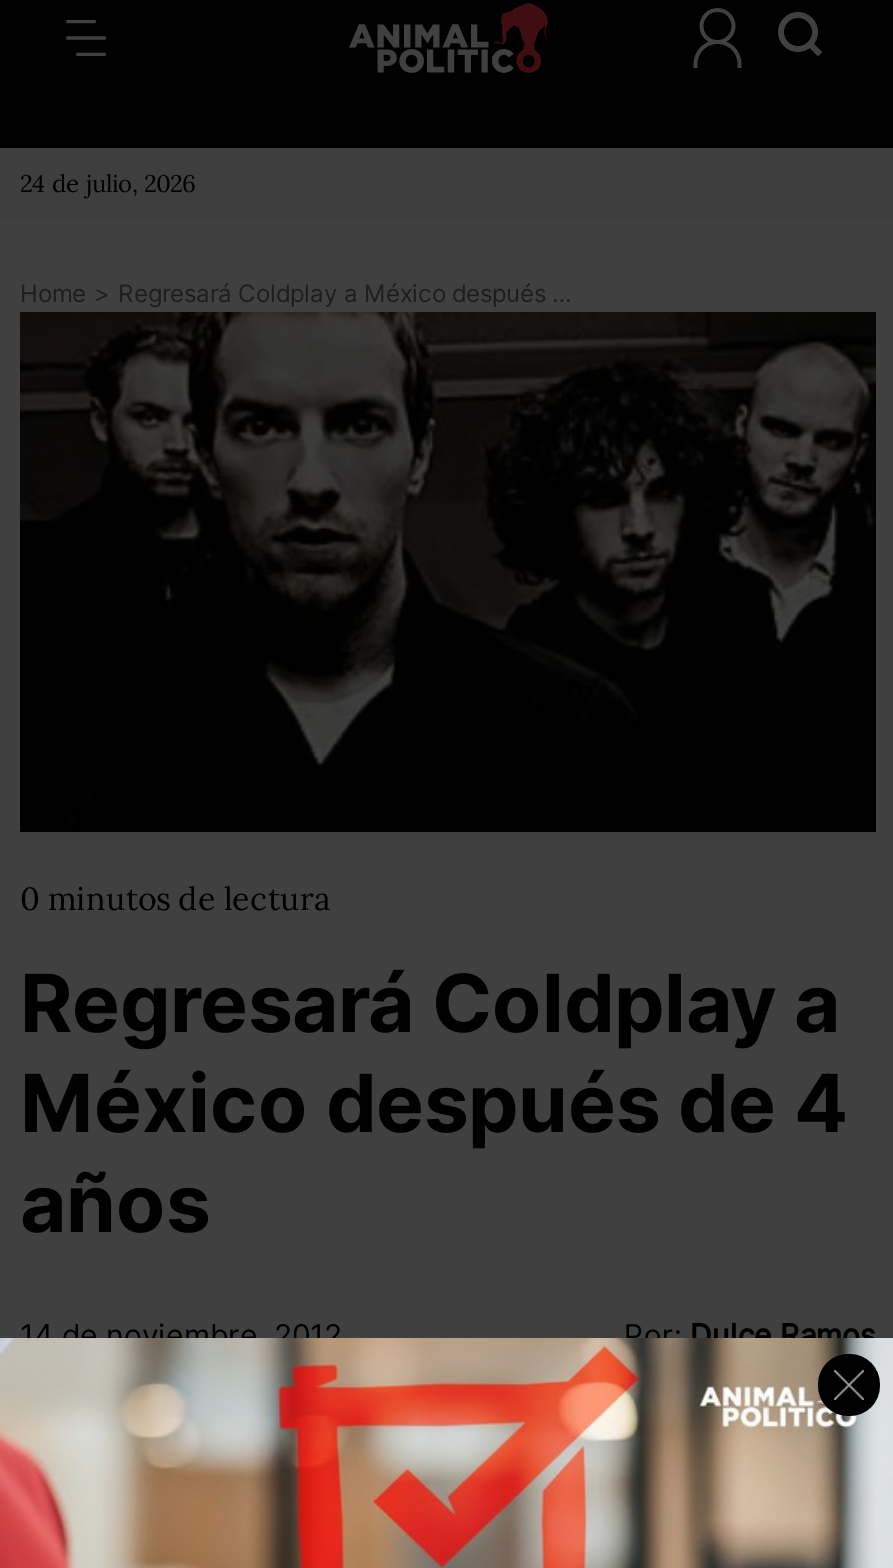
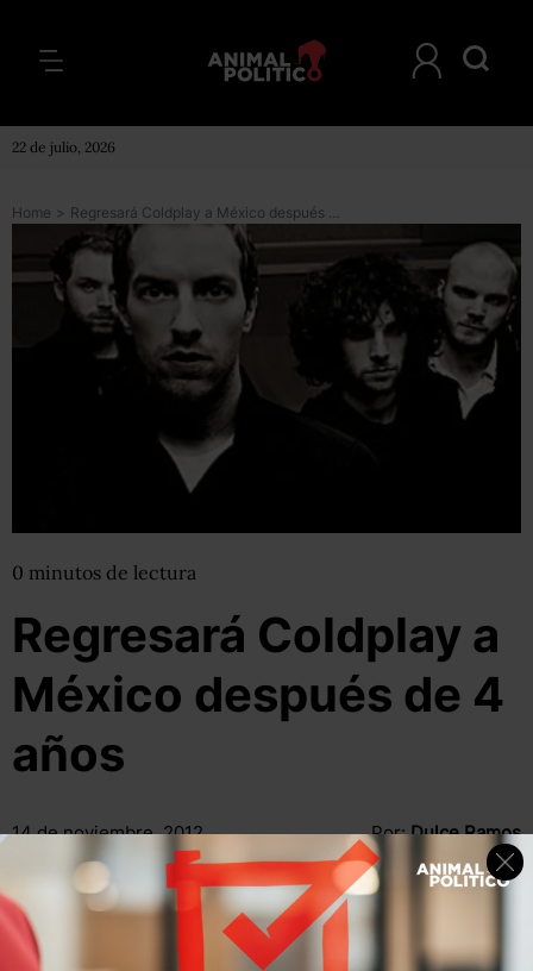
- 24 de julio, 2026
+ 22 de julio, 2026
